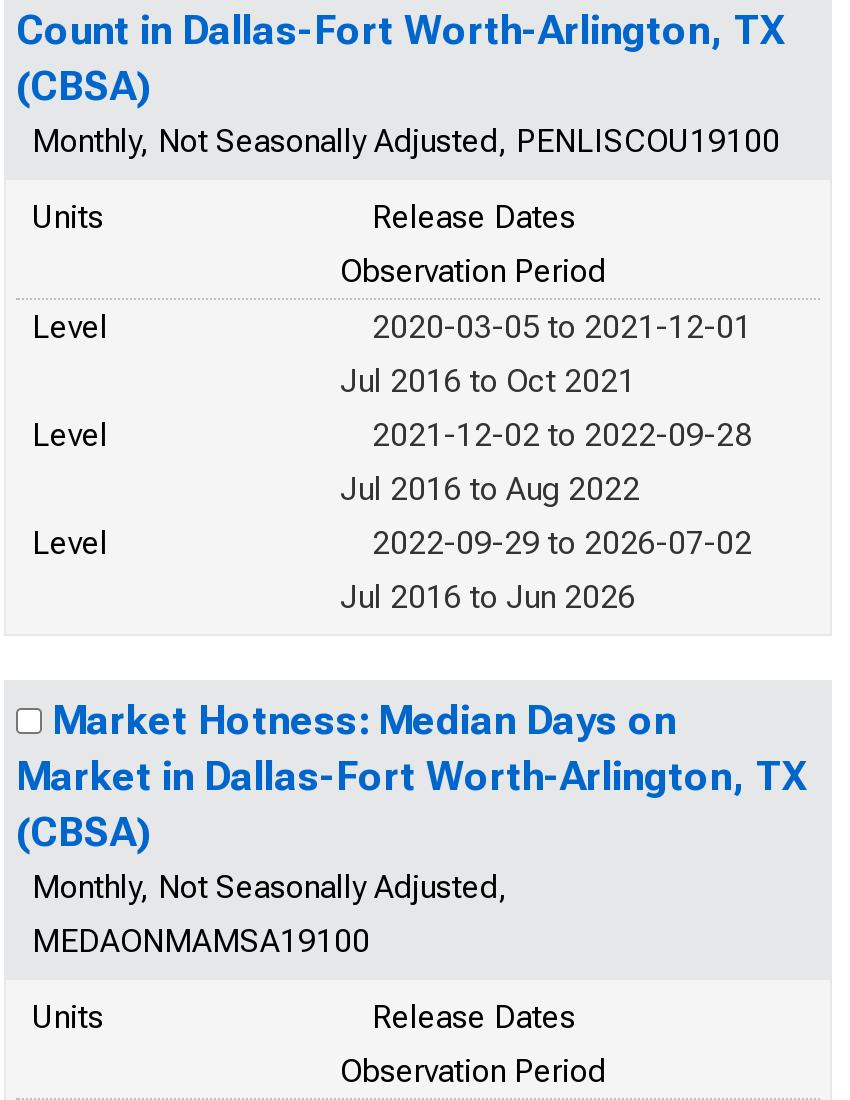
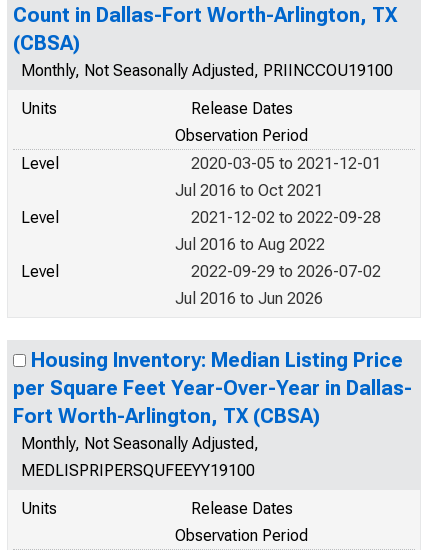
- Monthly, Not Seasonally Adjusted, PENLISCOU19100
+ Monthly, Not Seasonally Adjusted, PRIINCCOU19100

- Market Hotness: Median Days on
- Market in Dallas-Fort Worth-Arlington, TX
- (CBSA)
+ Housing Inventory: Median Listing Price
+ per Square Feet Year-Over-Year in Dallas-
+ Fort Worth-Arlington, TX (CBSA)

- MEDAONMAMSA19100
+ MEDLISPRIPERSQUFEEYY19100
